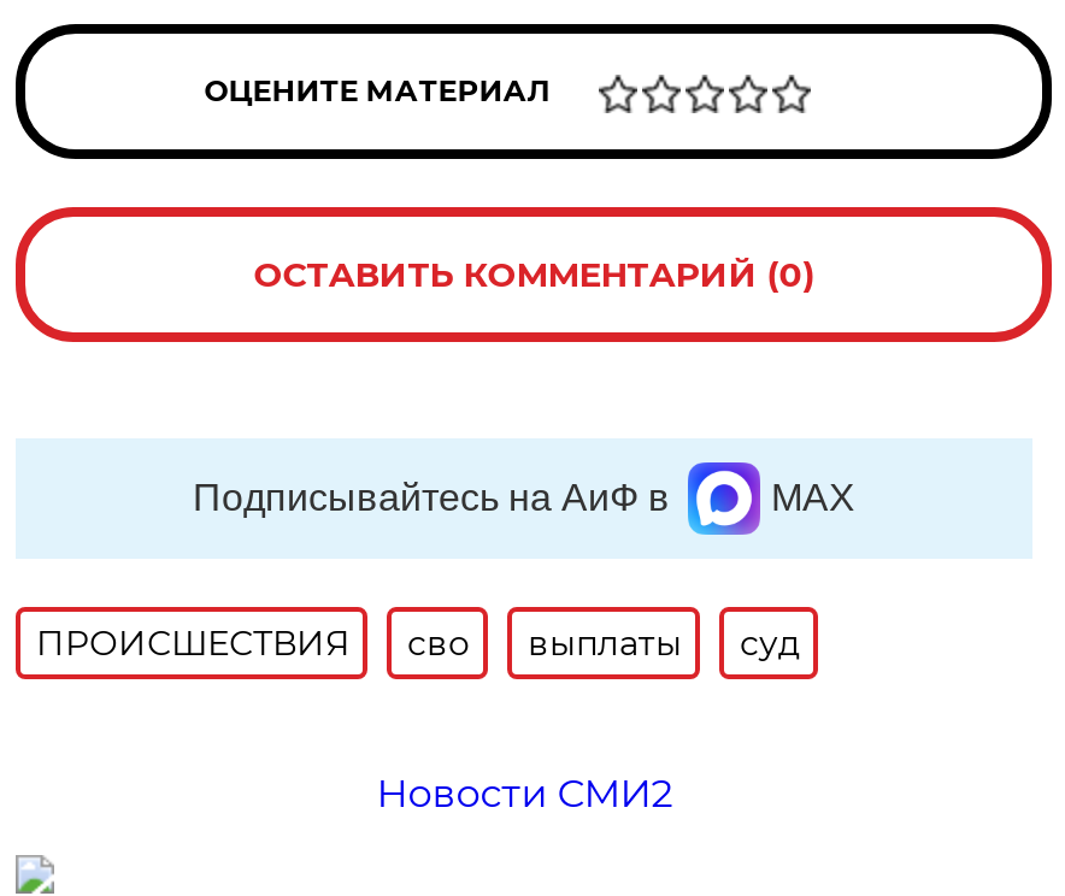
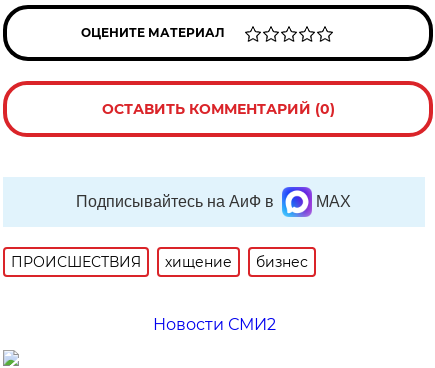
- сво
- выплаты
- суд
+ хищение
+ бизнес
